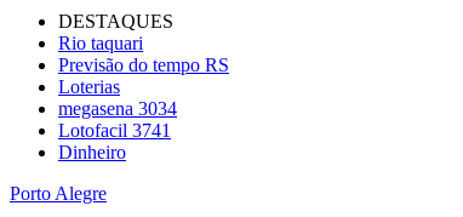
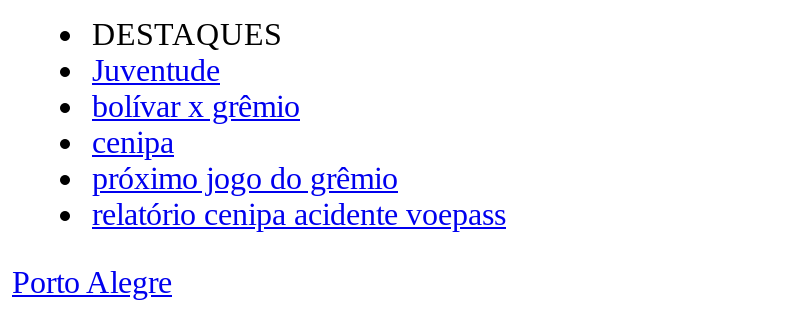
- Rio taquari
- Previsão do tempo RS
- Loterias
- megasena 3034
- Lotofacil 3741
- Dinheiro
+ Juventude
+ bolívar x grêmio
+ cenipa
+ próximo jogo do grêmio
+ relatório cenipa acidente voepass
